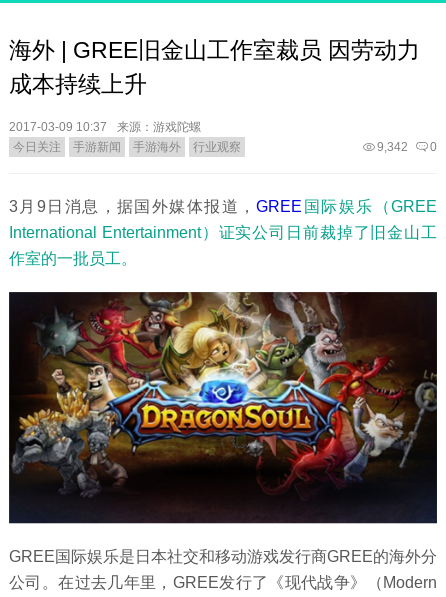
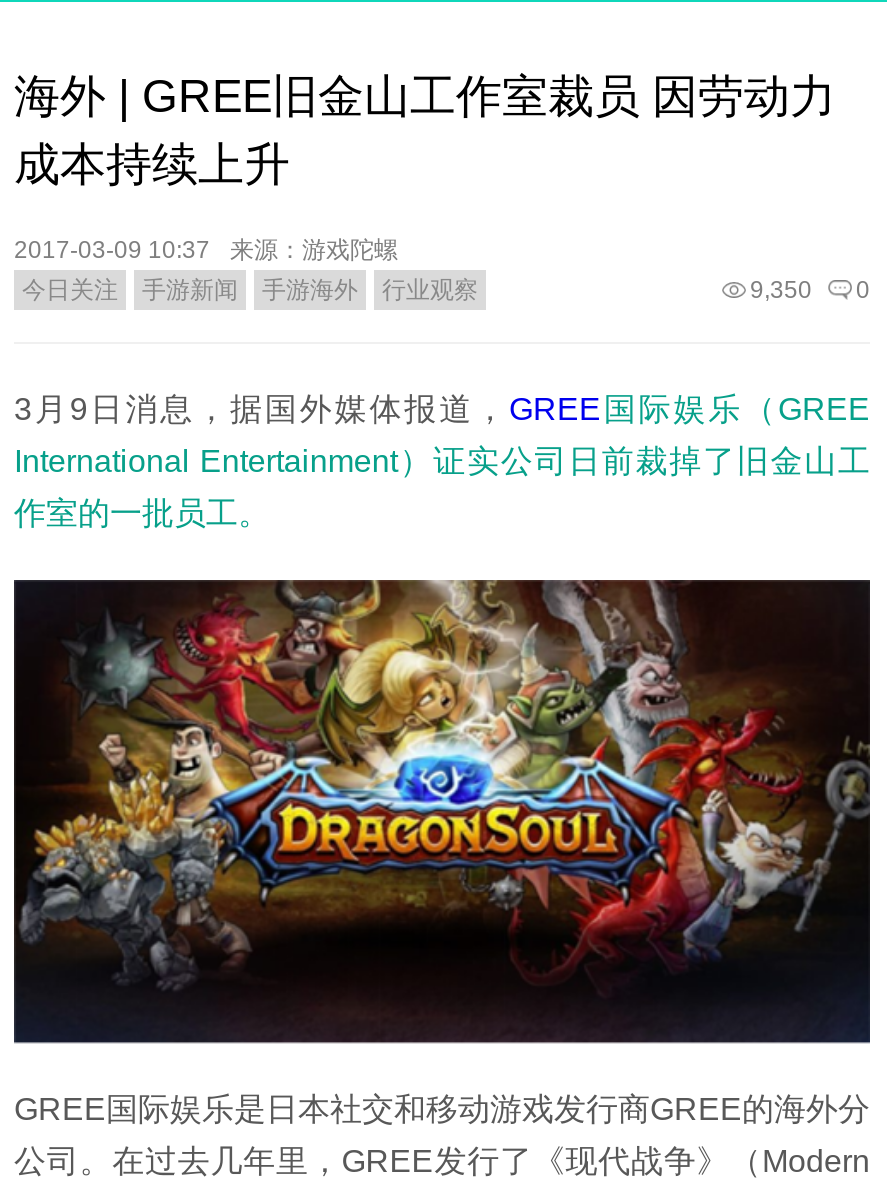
- 9,342 0
+ 9,350 0
